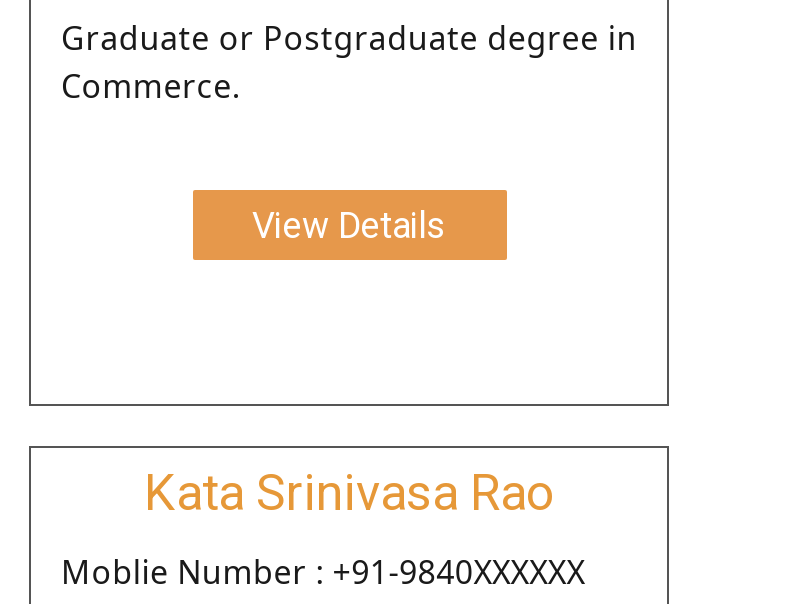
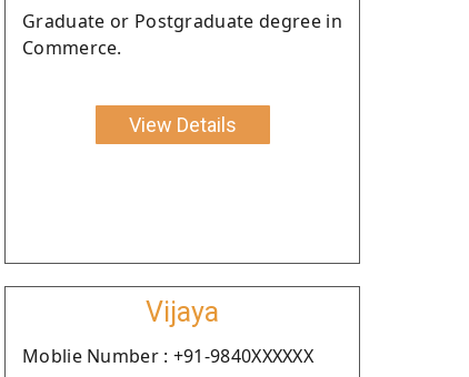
- Kata Srinivasa Rao
+ Vijaya
